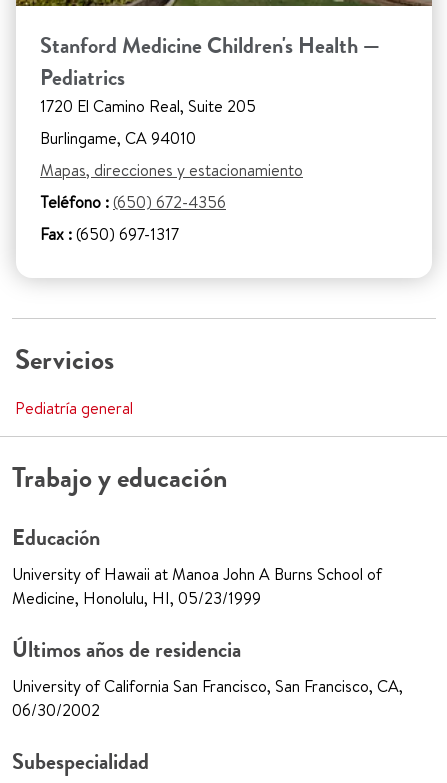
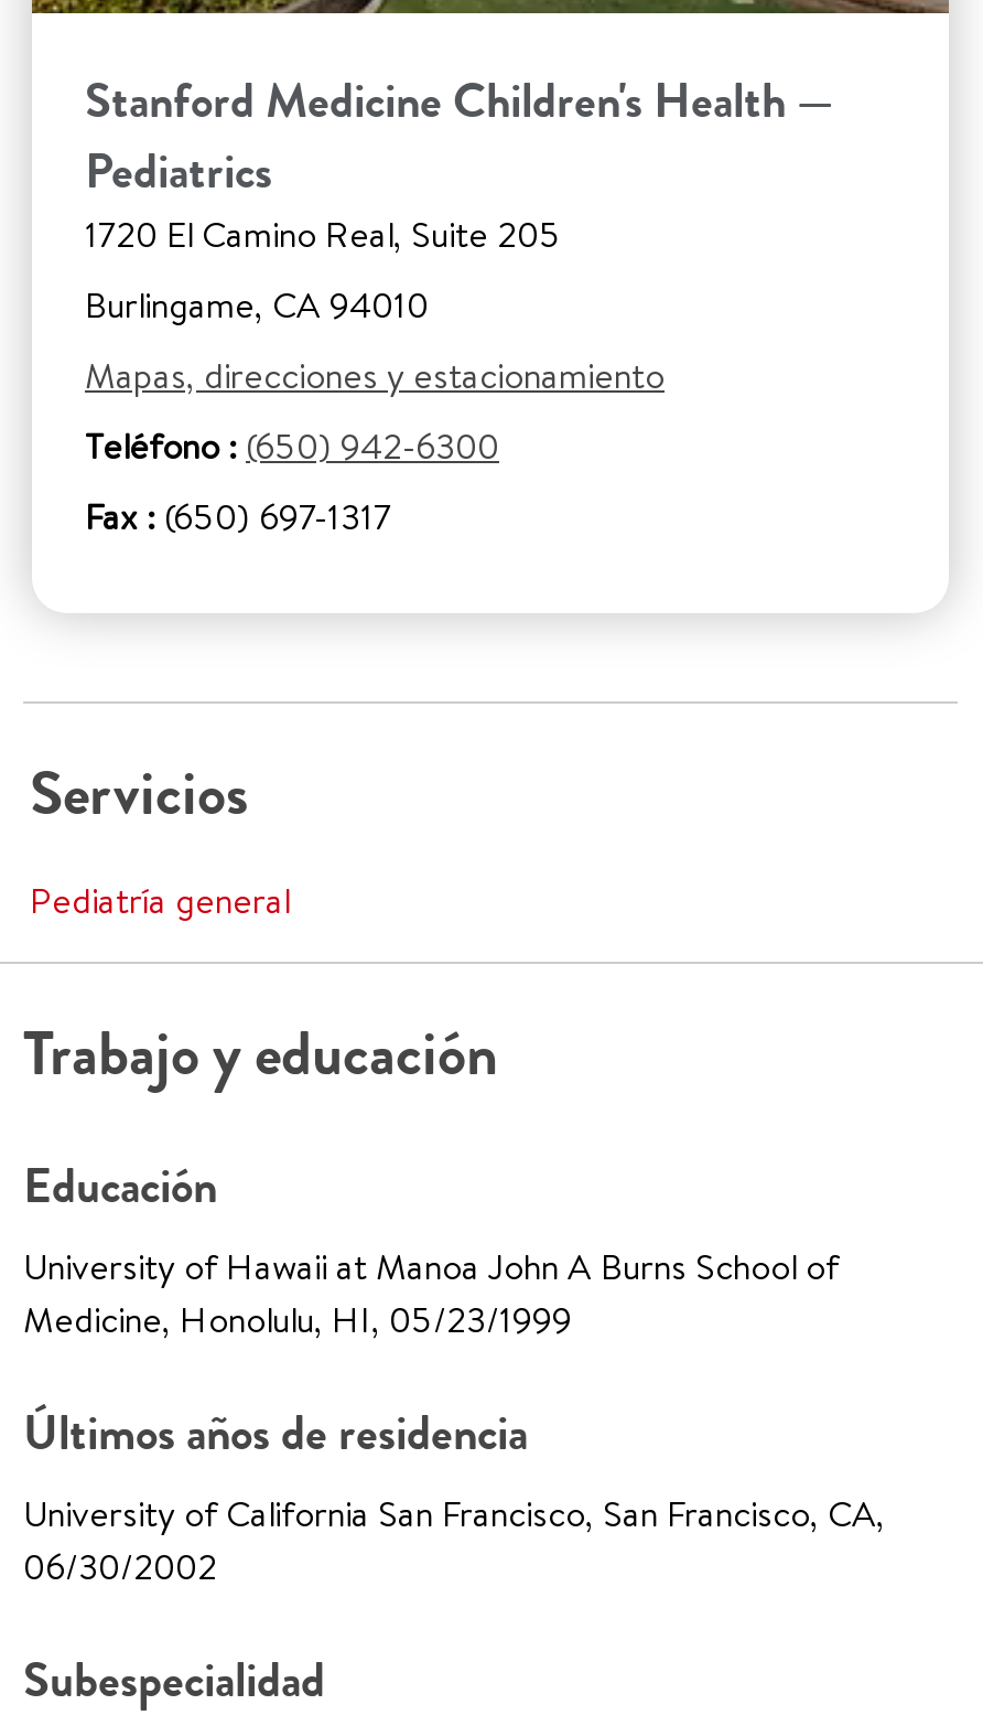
- Teléfono : (650) 672-4356
+ Teléfono : (650) 942-6300
